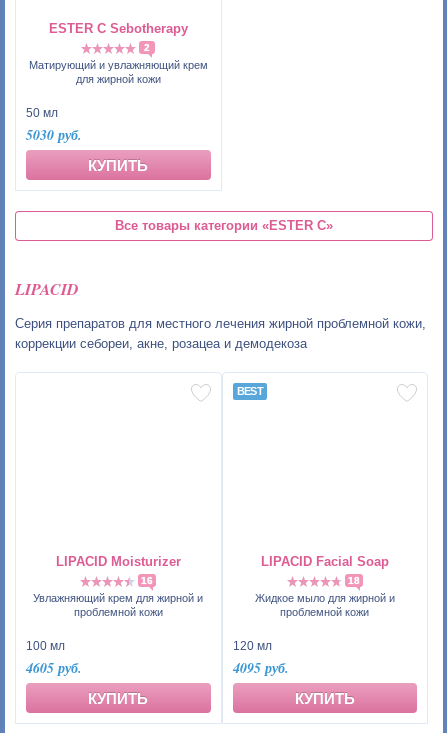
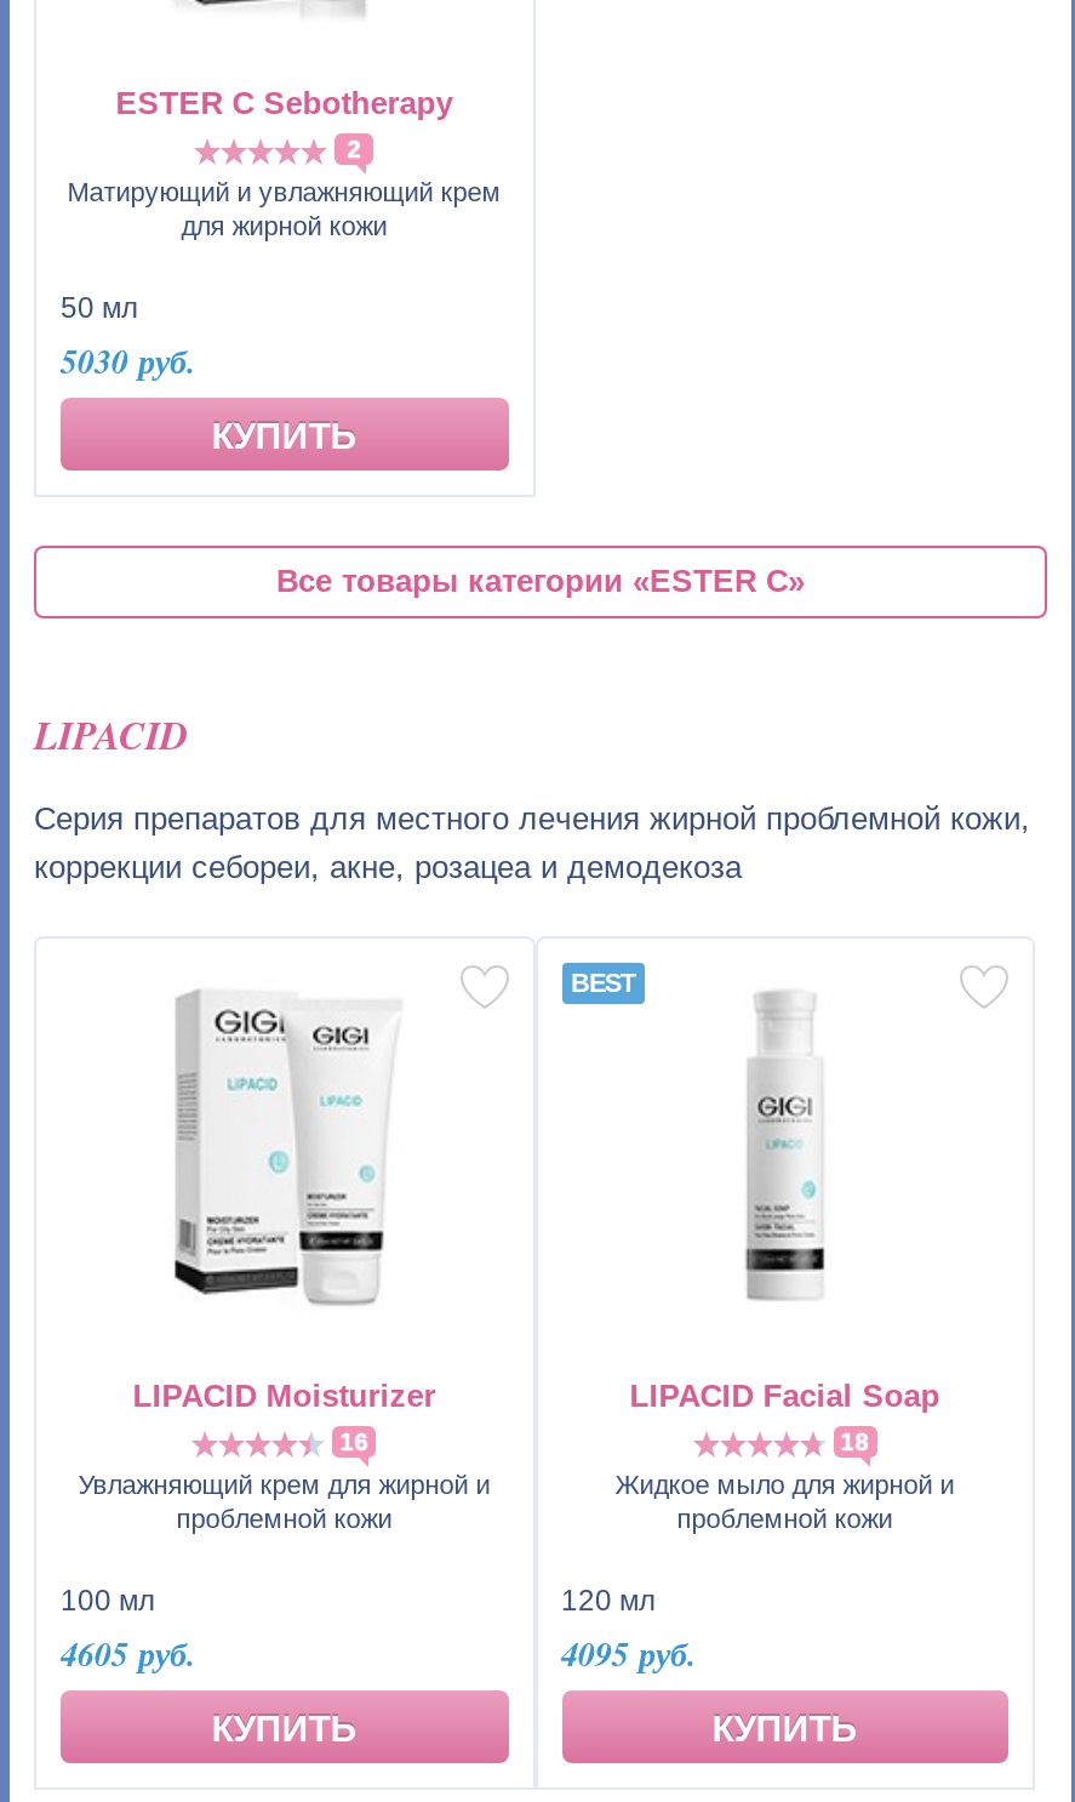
+ [image]

+ [image]
